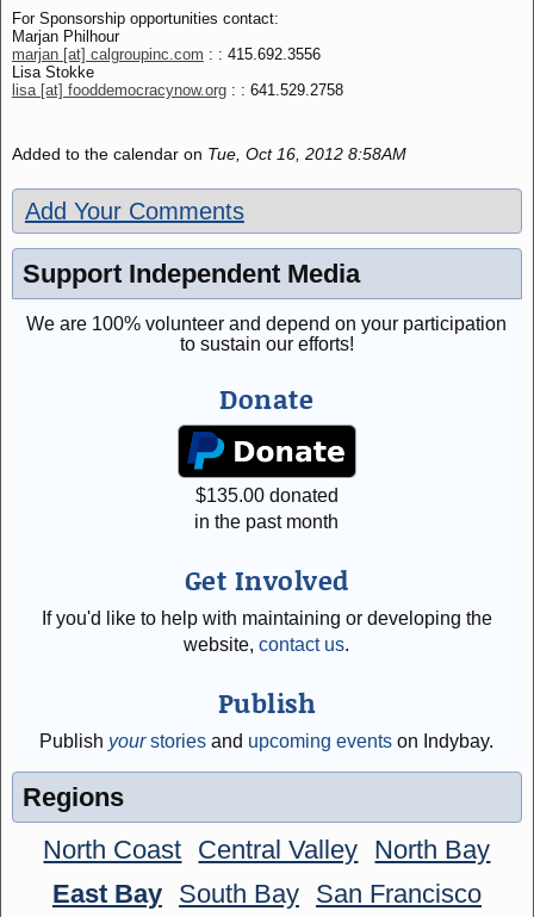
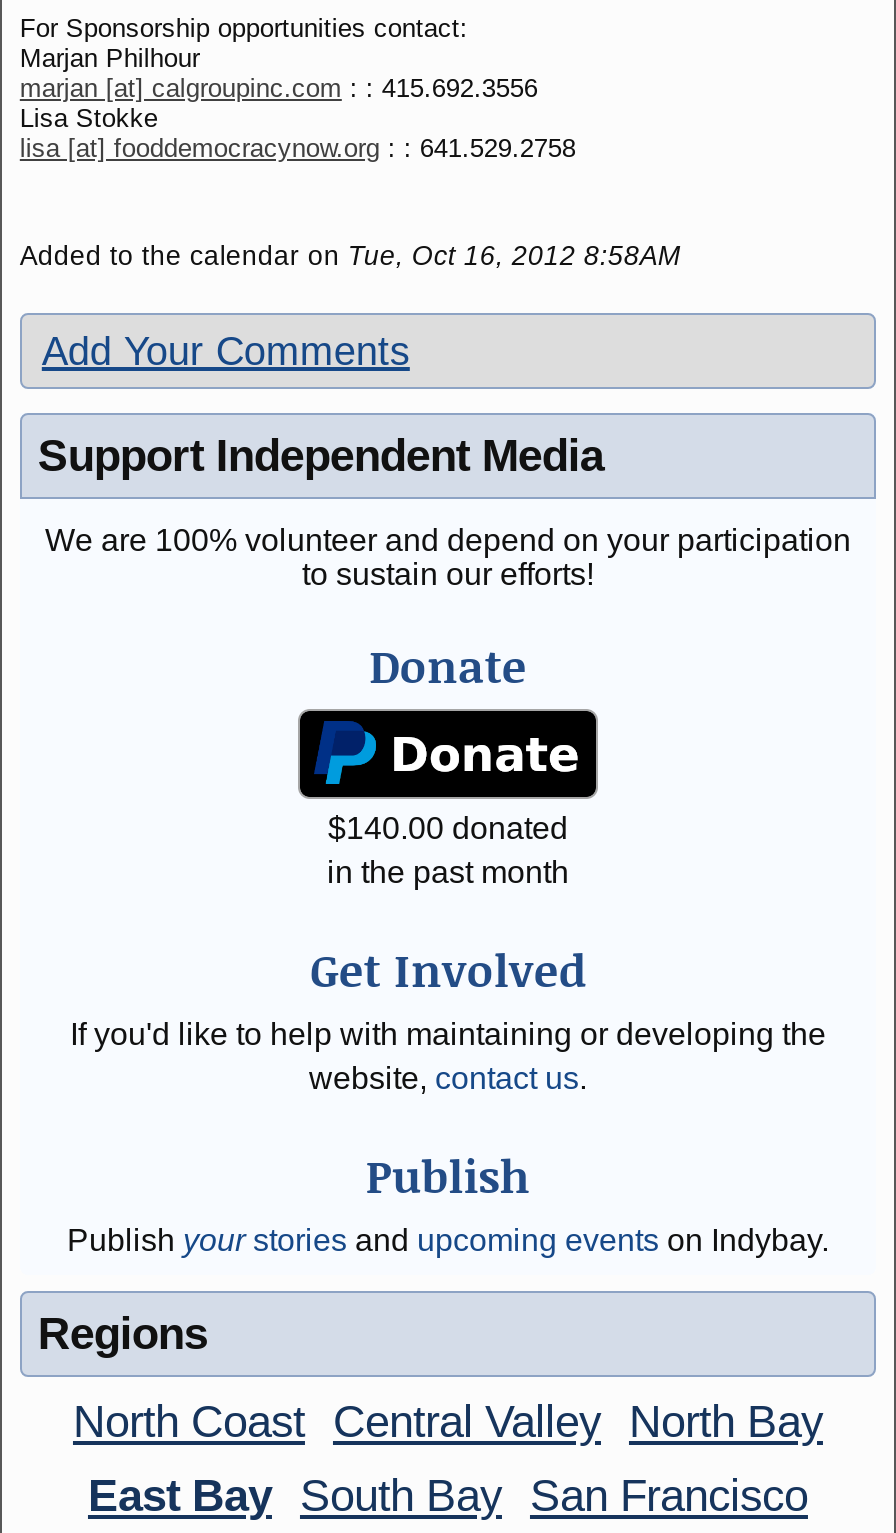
- $135.00 donated
+ $140.00 donated
